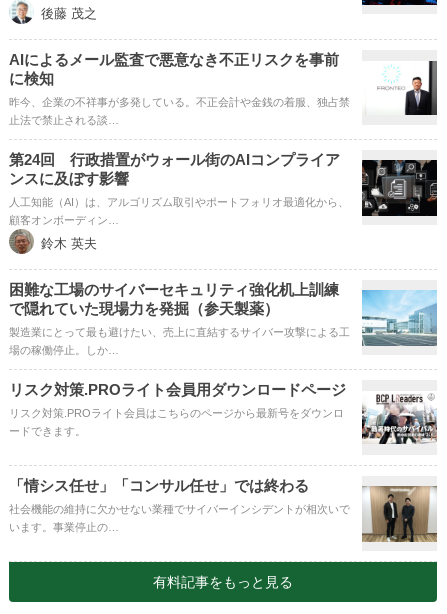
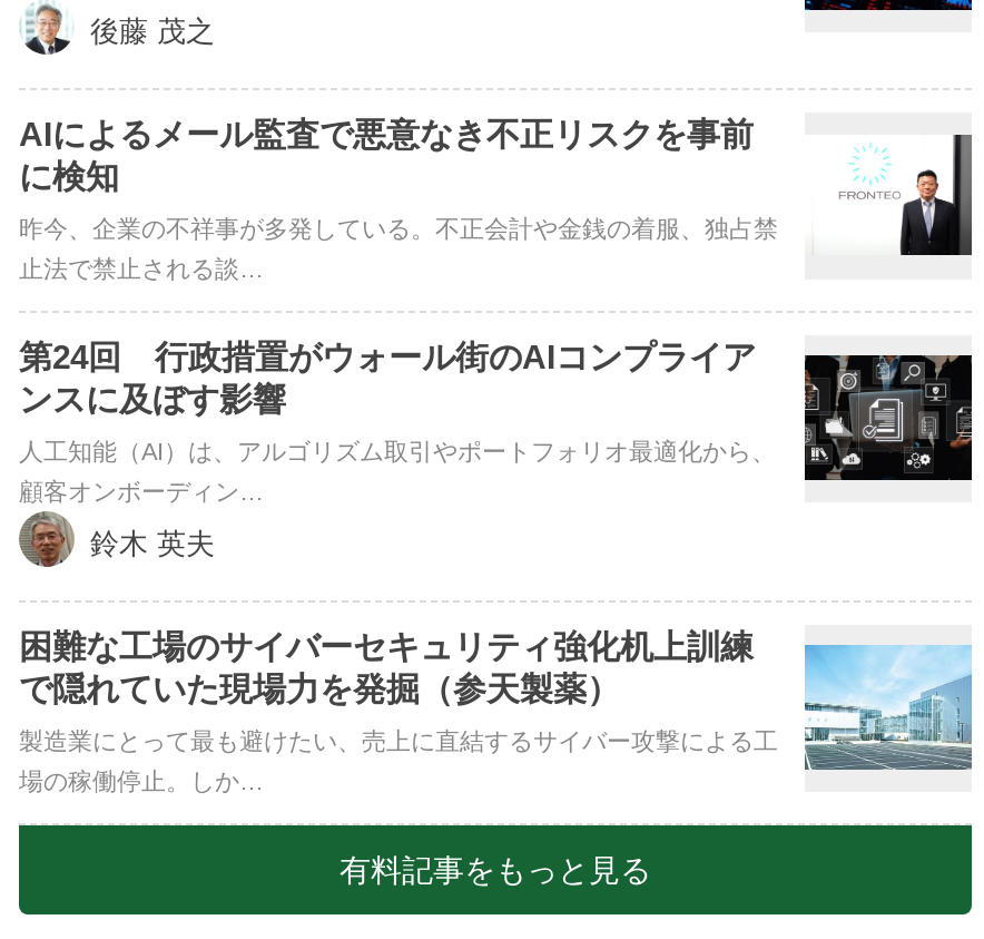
- [image]
- リスク対策.PROライト会員用ダウンロードページ
- リスク対策.PROライト会員はこちらのページから最新号をダウンロ
- ードできます。
- 「情シス任せ」「コンサル任せ」では終わる
- 社会機能の維持に欠かせない業種でサイバーインシデントが相次いで
- います。事業停止の…

- [image]
